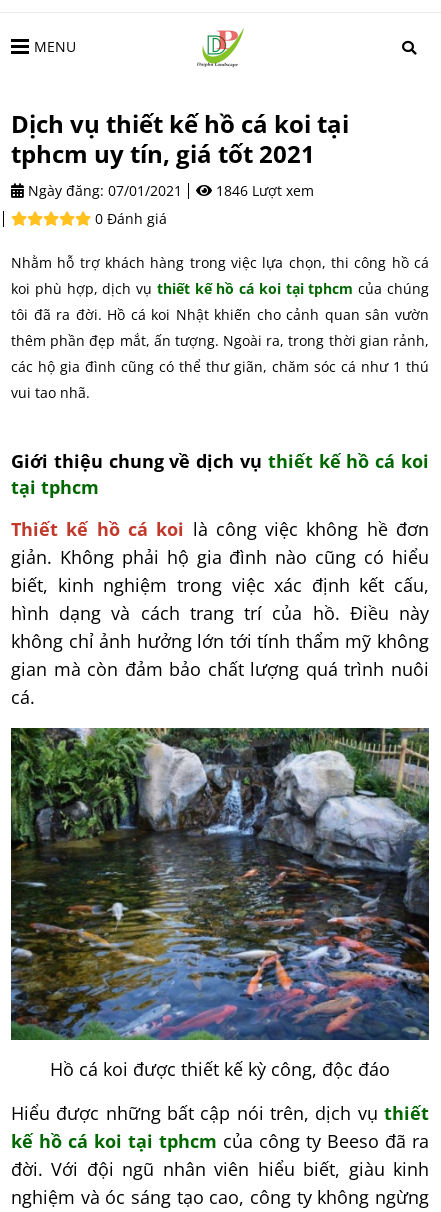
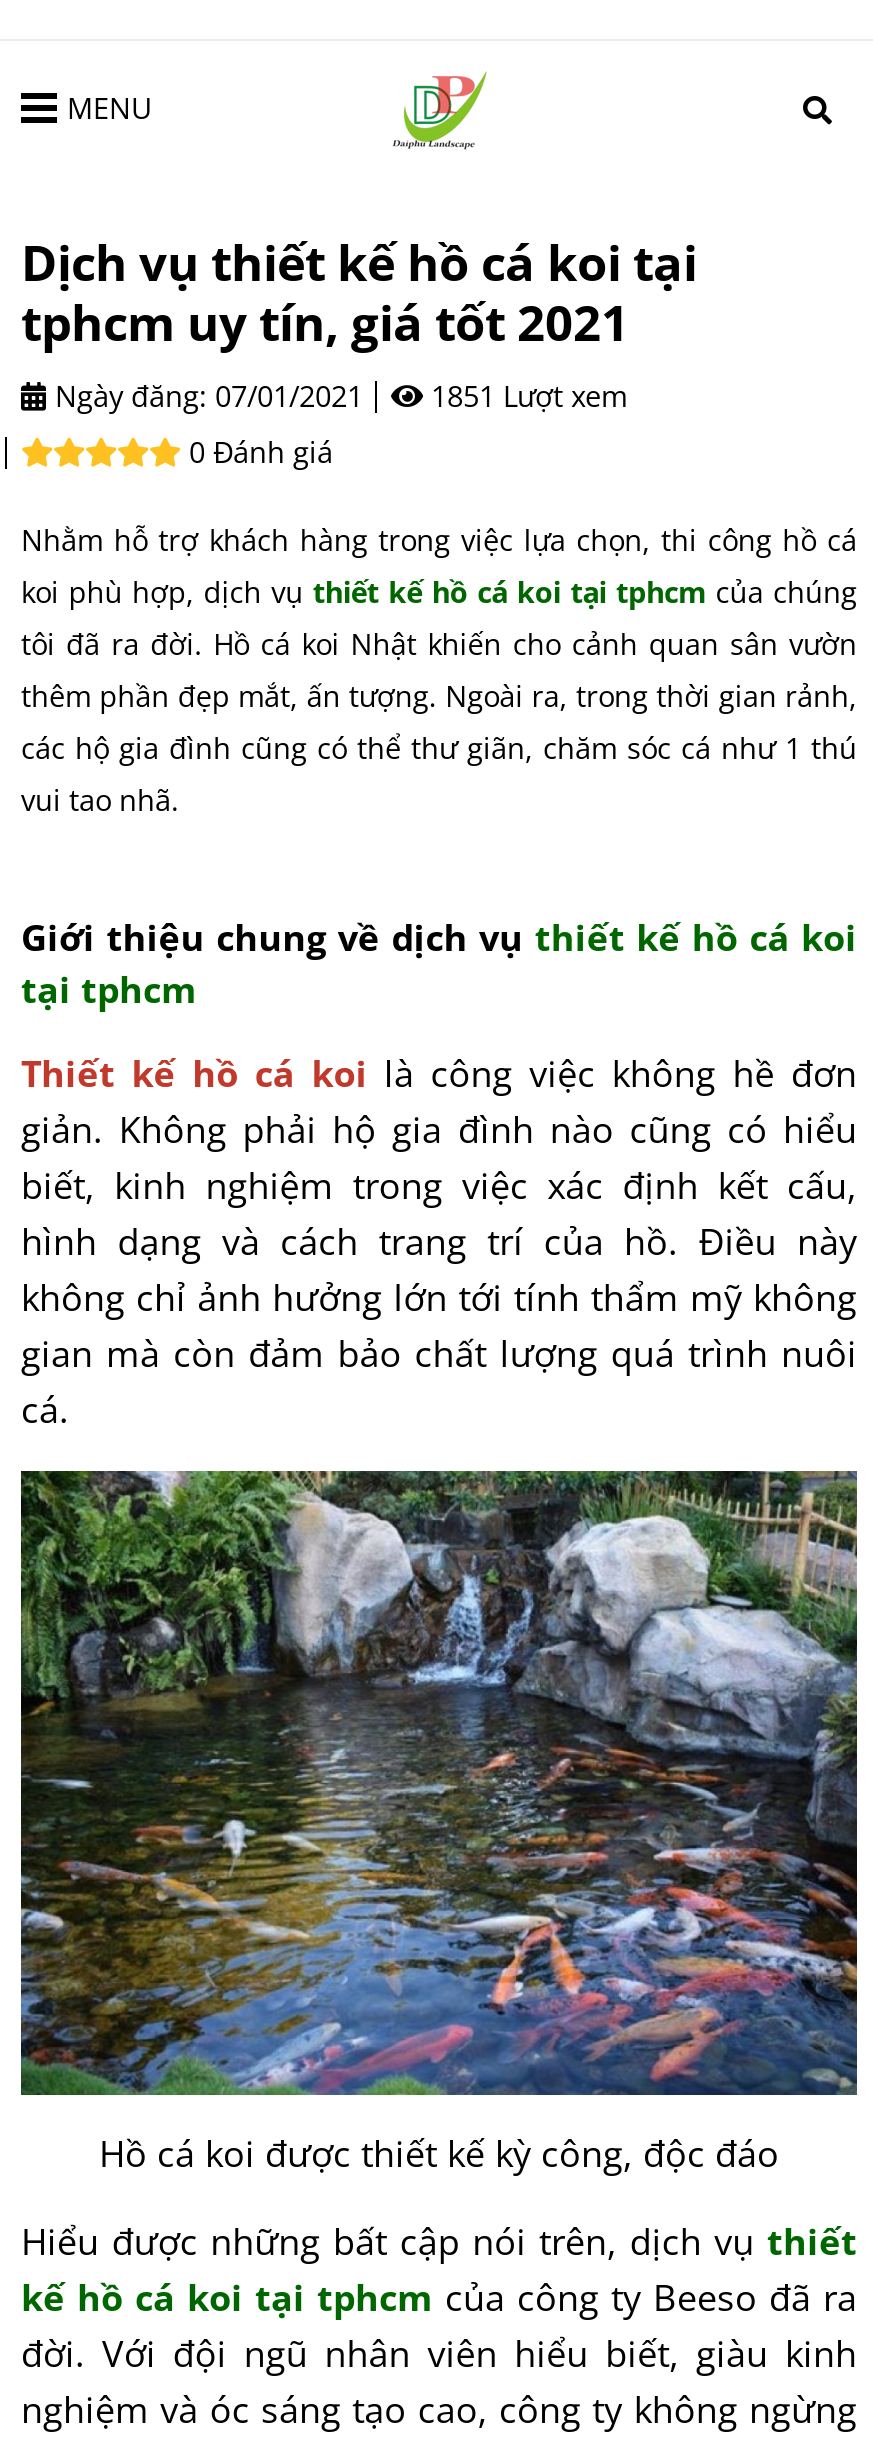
- Ngày đăng: 07/01/2021 1846 Lượt xem
+ Ngày đăng: 07/01/2021 1851 Lượt xem
